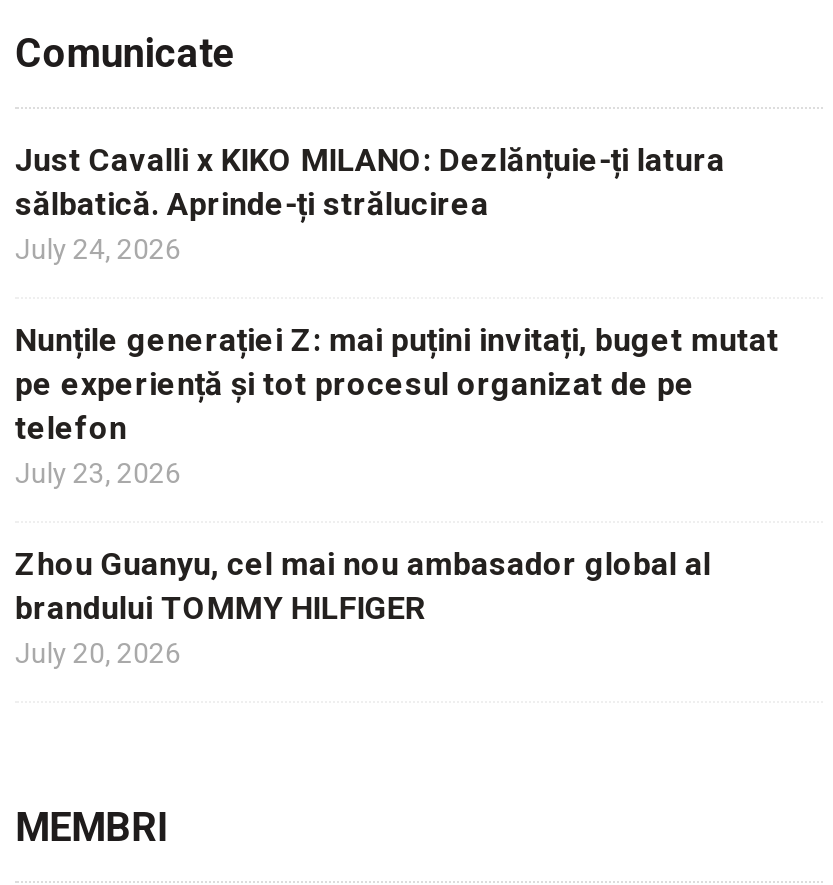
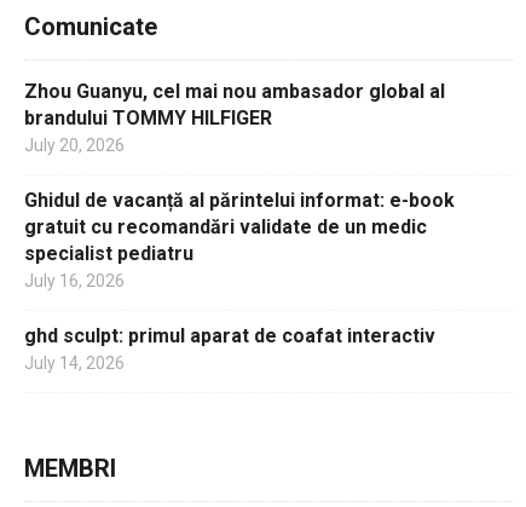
- Just Cavalli x KIKO MILANO: Dezlănțuie-ți latura
- sălbatică. Aprinde-ți strălucirea
- July 24, 2026
- Nunțile generației Z: mai puțini invitați, buget mutat
- pe experiență și tot procesul organizat de pe
- telefon
- July 23, 2026

moved up: Zhou Guanyu, cel mai nou ambasador global al | brandului TOMMY HILFIGER | July 20, 2026

+ Ghidul de vacanță al părintelui informat: e-book
+ gratuit cu recomandări validate de un medic
+ specialist pediatru
+ July 16, 2026
+ ghd sculpt: primul aparat de coafat interactiv
+ July 14, 2026
